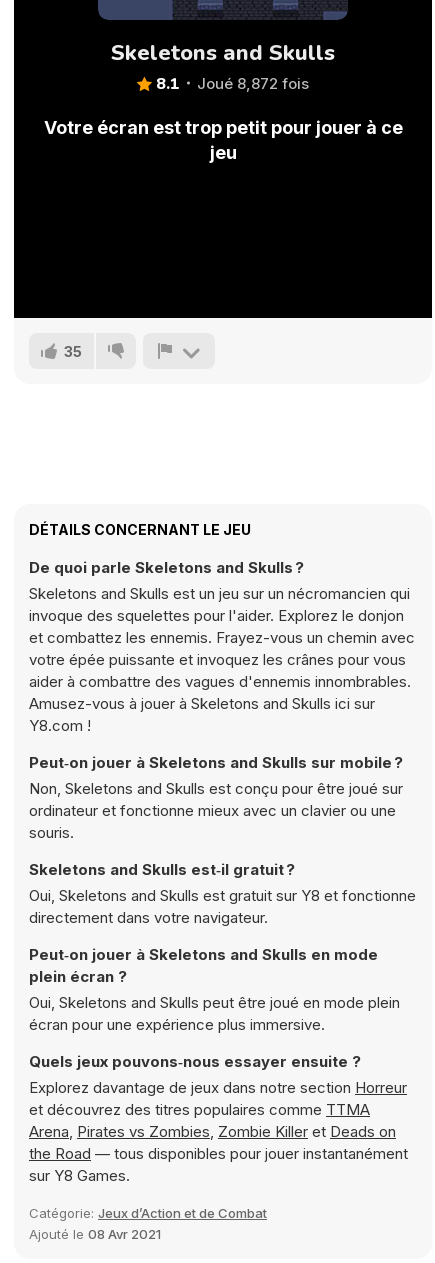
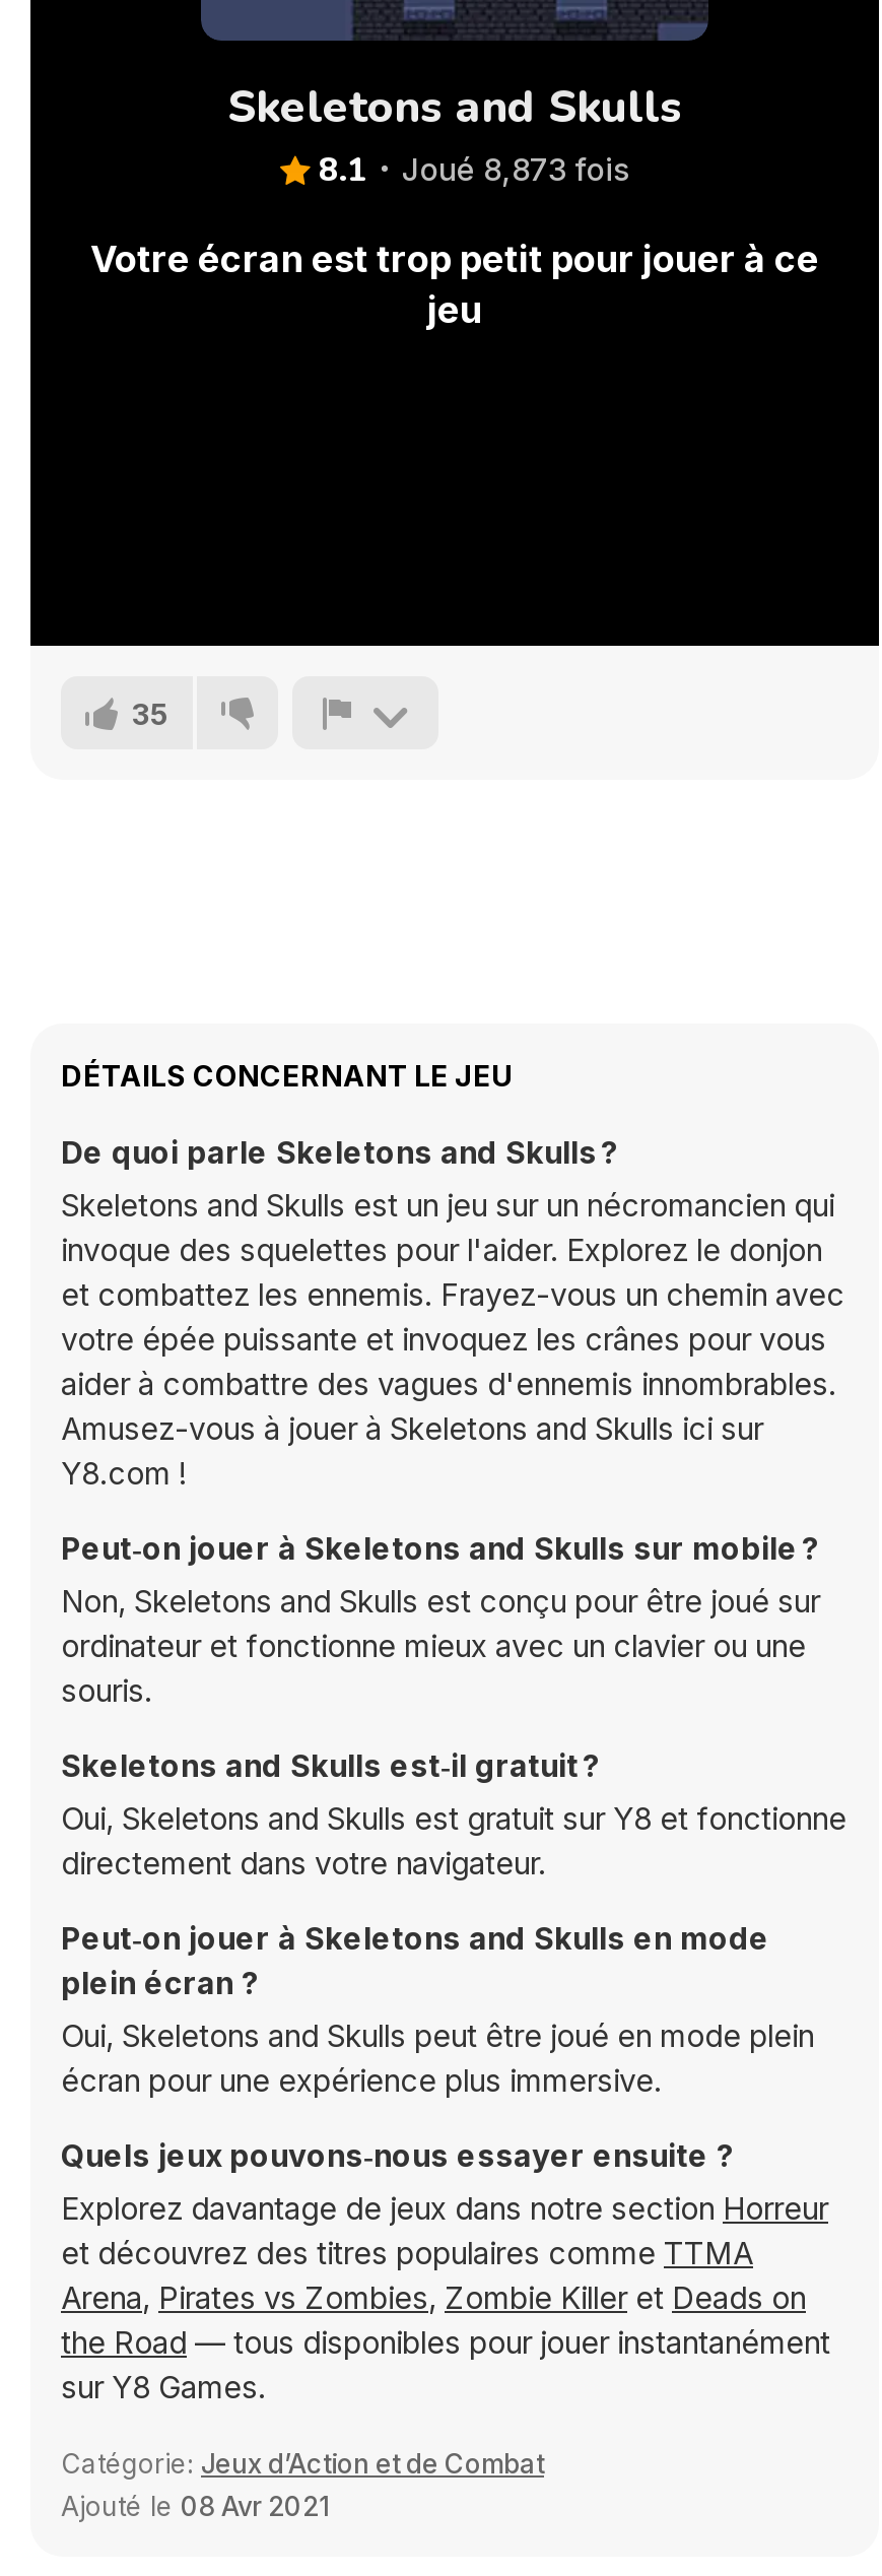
- 8.1 Joué 8,872 fois
+ 8.1 Joué 8,873 fois
